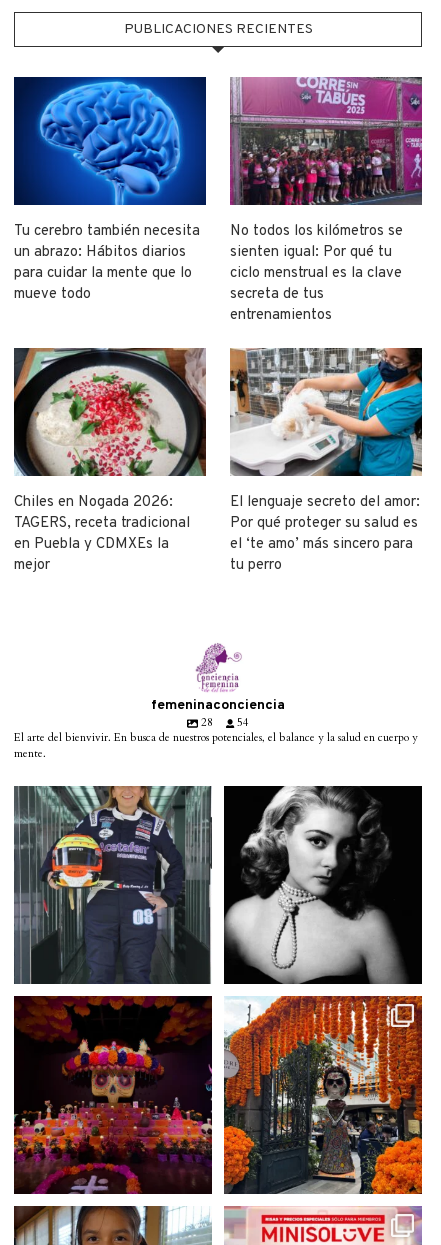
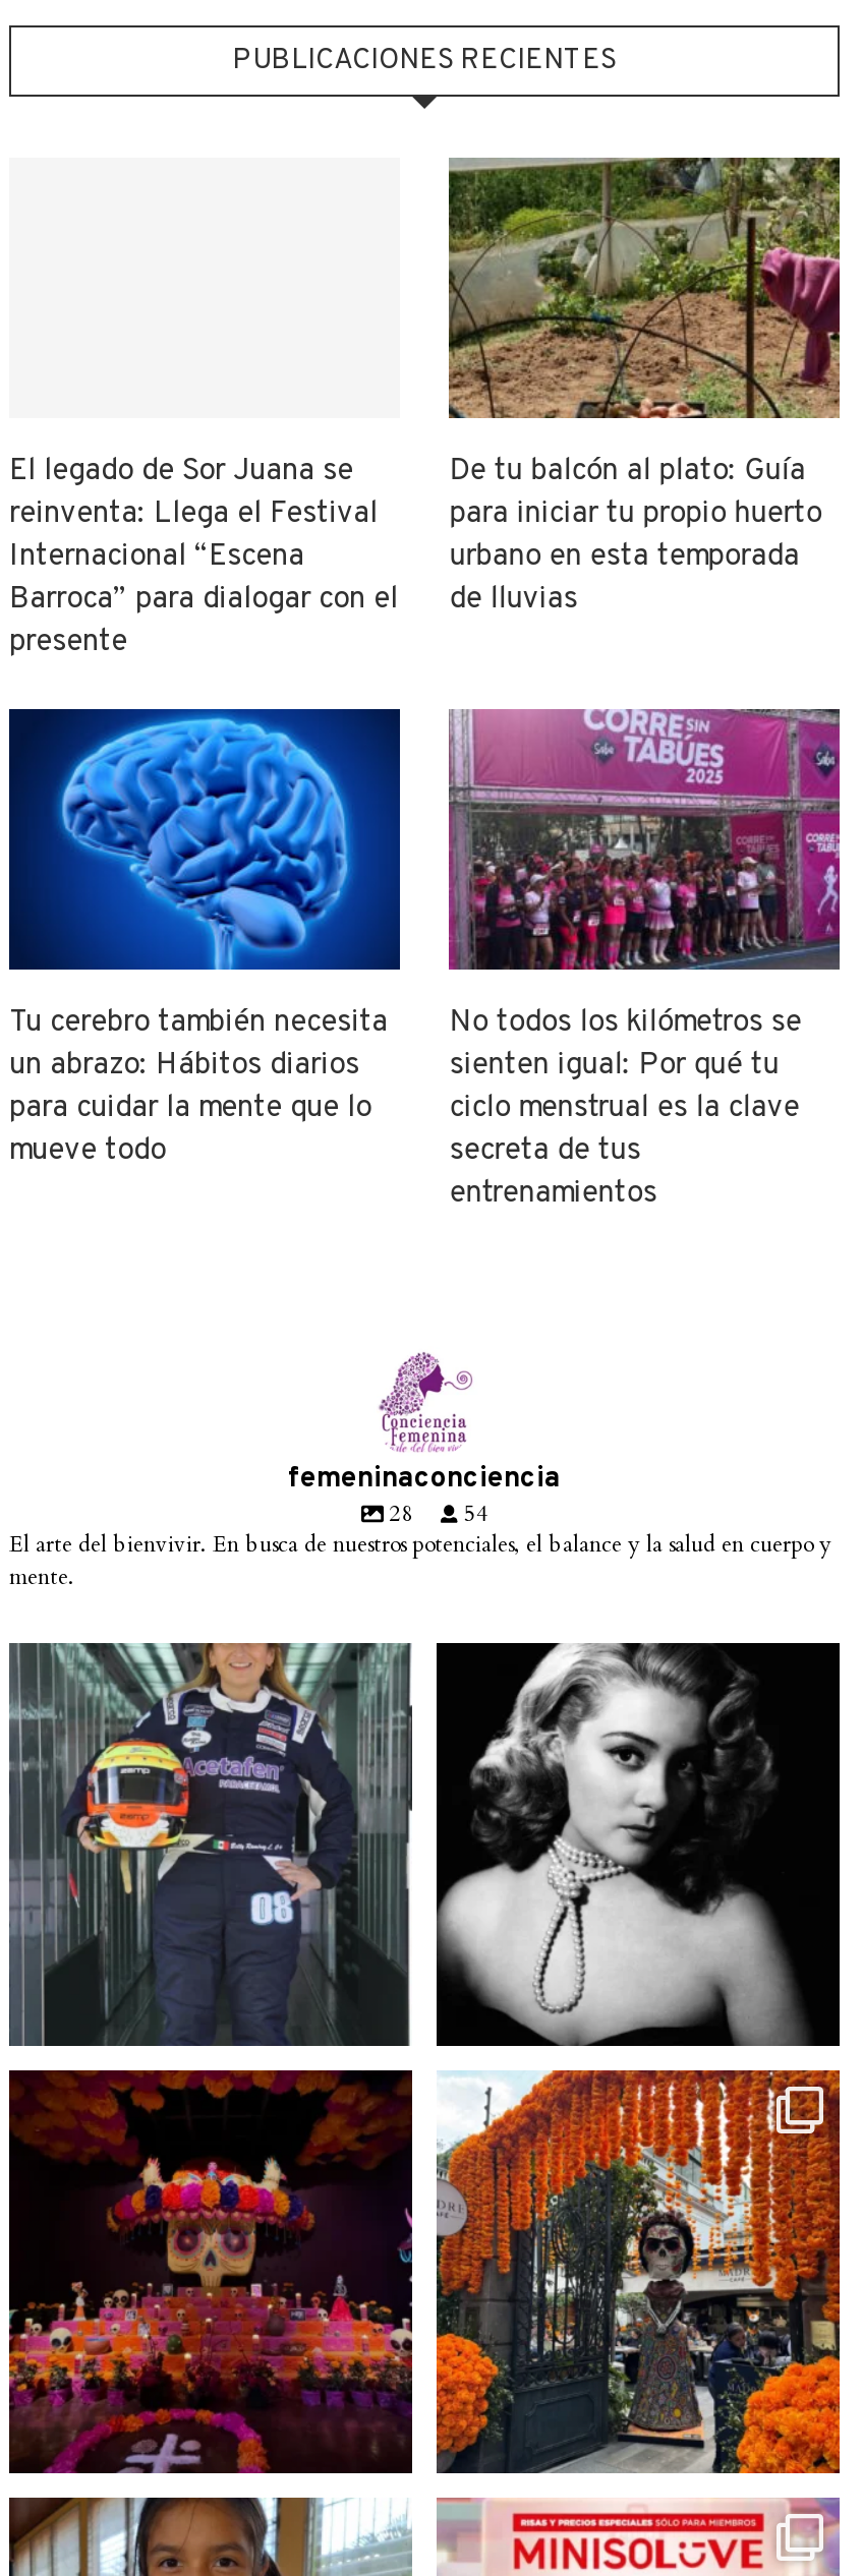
+ El legado de Sor Juana se
+ reinventa: Llega el Festival
+ Internacional “Escena
+ Barroca” para dialogar con el
+ presente

+ [image]
+ De tu balcón al plato: Guía
+ para iniciar tu propio huerto
+ urbano en esta temporada
+ de lluvias

moved down: [image] | Tu cerebro también necesita | un abrazo: Hábitos diarios | ... | secreta de tus | entrenamientos

- [image]
- Chiles en Nogada 2026:
- TAGERS, receta tradicional
- en Puebla y CDMXEs la
- mejor

- [image]
- El lenguaje secreto del amor:
- Por qué proteger su salud es
- el ‘te amo’ más sincero para
- tu perro
